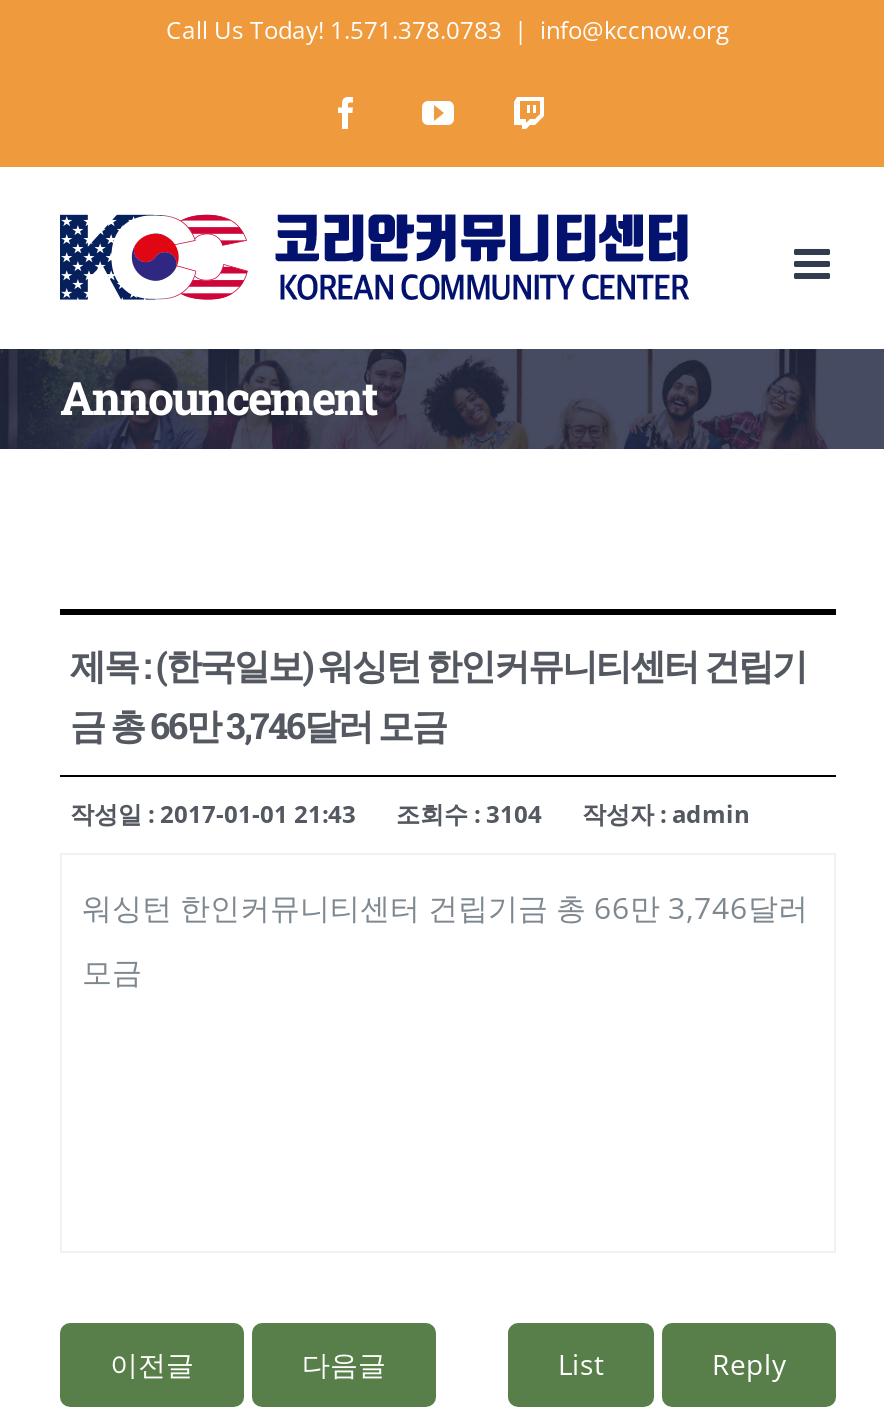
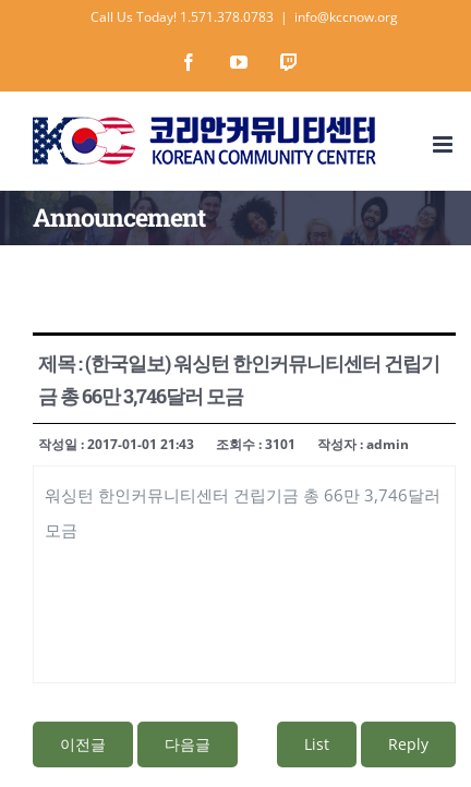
- 작성일 : 2017-01-01 21:43 조회수 : 3104 작성자 : admin
+ 작성일 : 2017-01-01 21:43 조회수 : 3101 작성자 : admin
